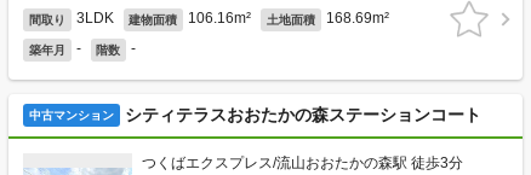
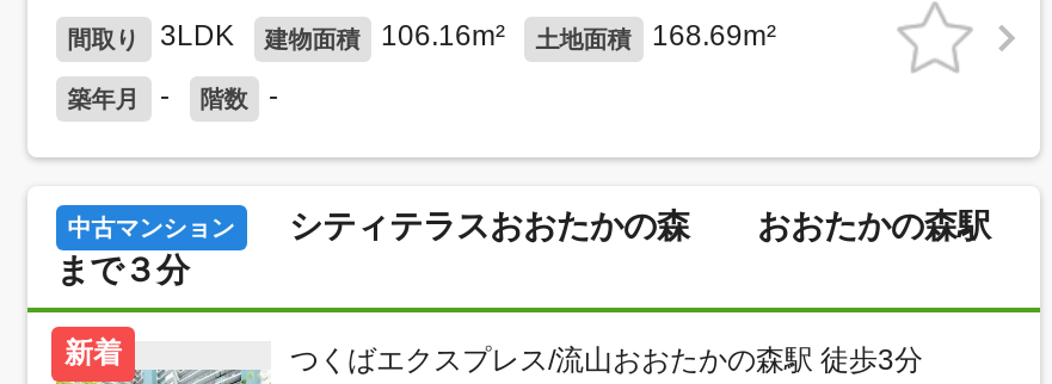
- シティテラスおおたかの森ステーションコート
+ シティテラスおおたかの森 おおたかの森駅
+ まで３分
+ 新着
